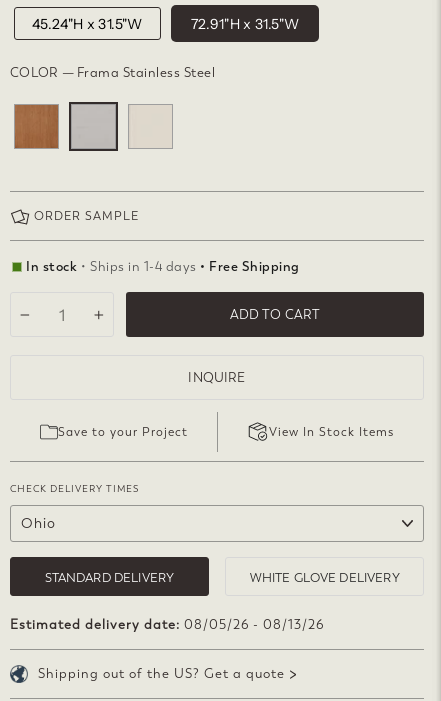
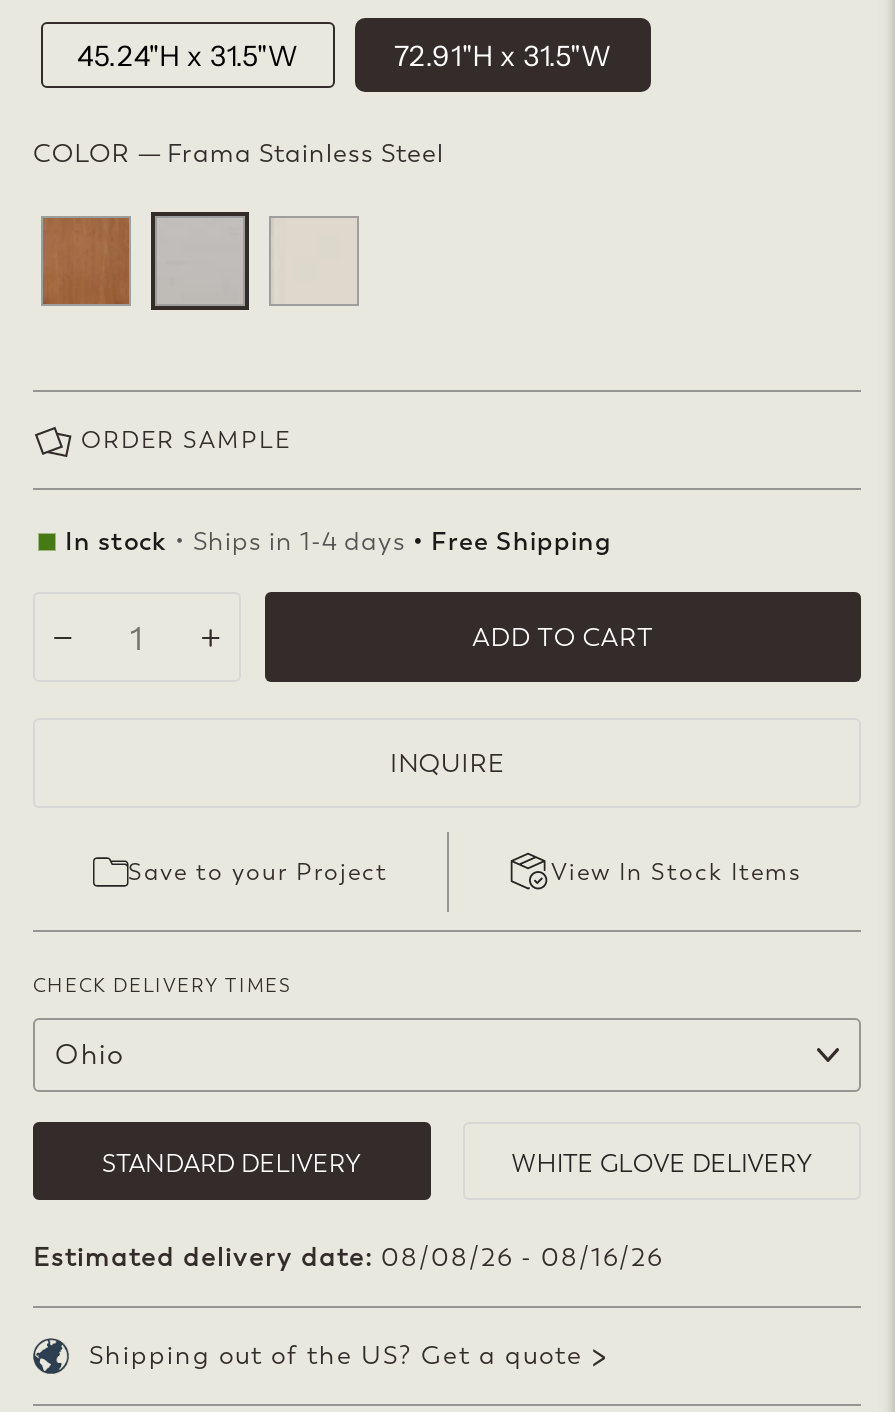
- Estimated delivery date: 08/05/26 - 08/13/26
+ Estimated delivery date: 08/08/26 - 08/16/26
